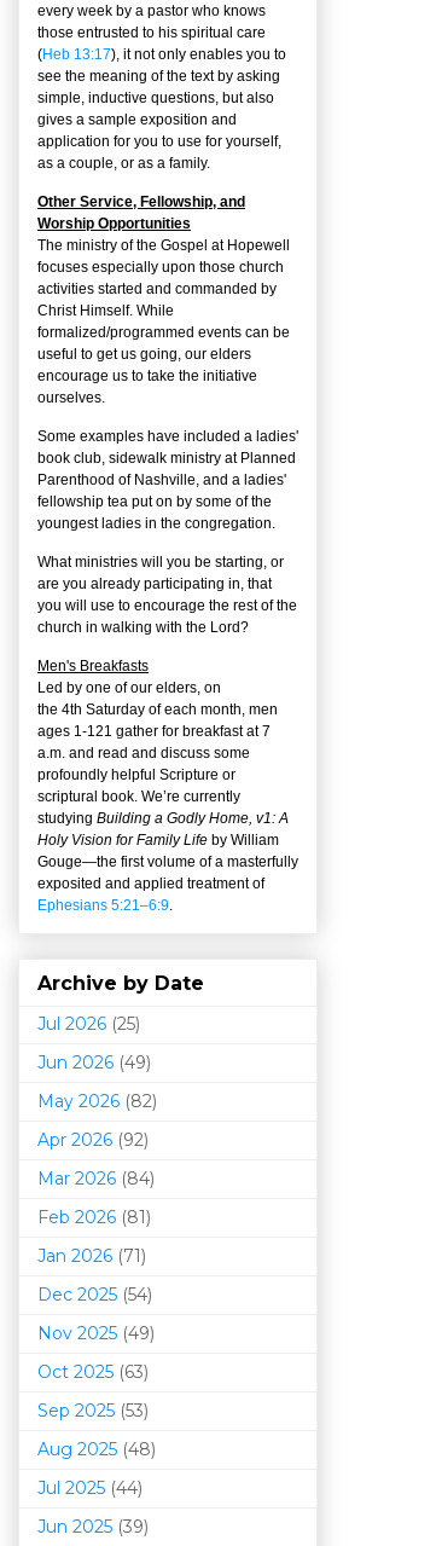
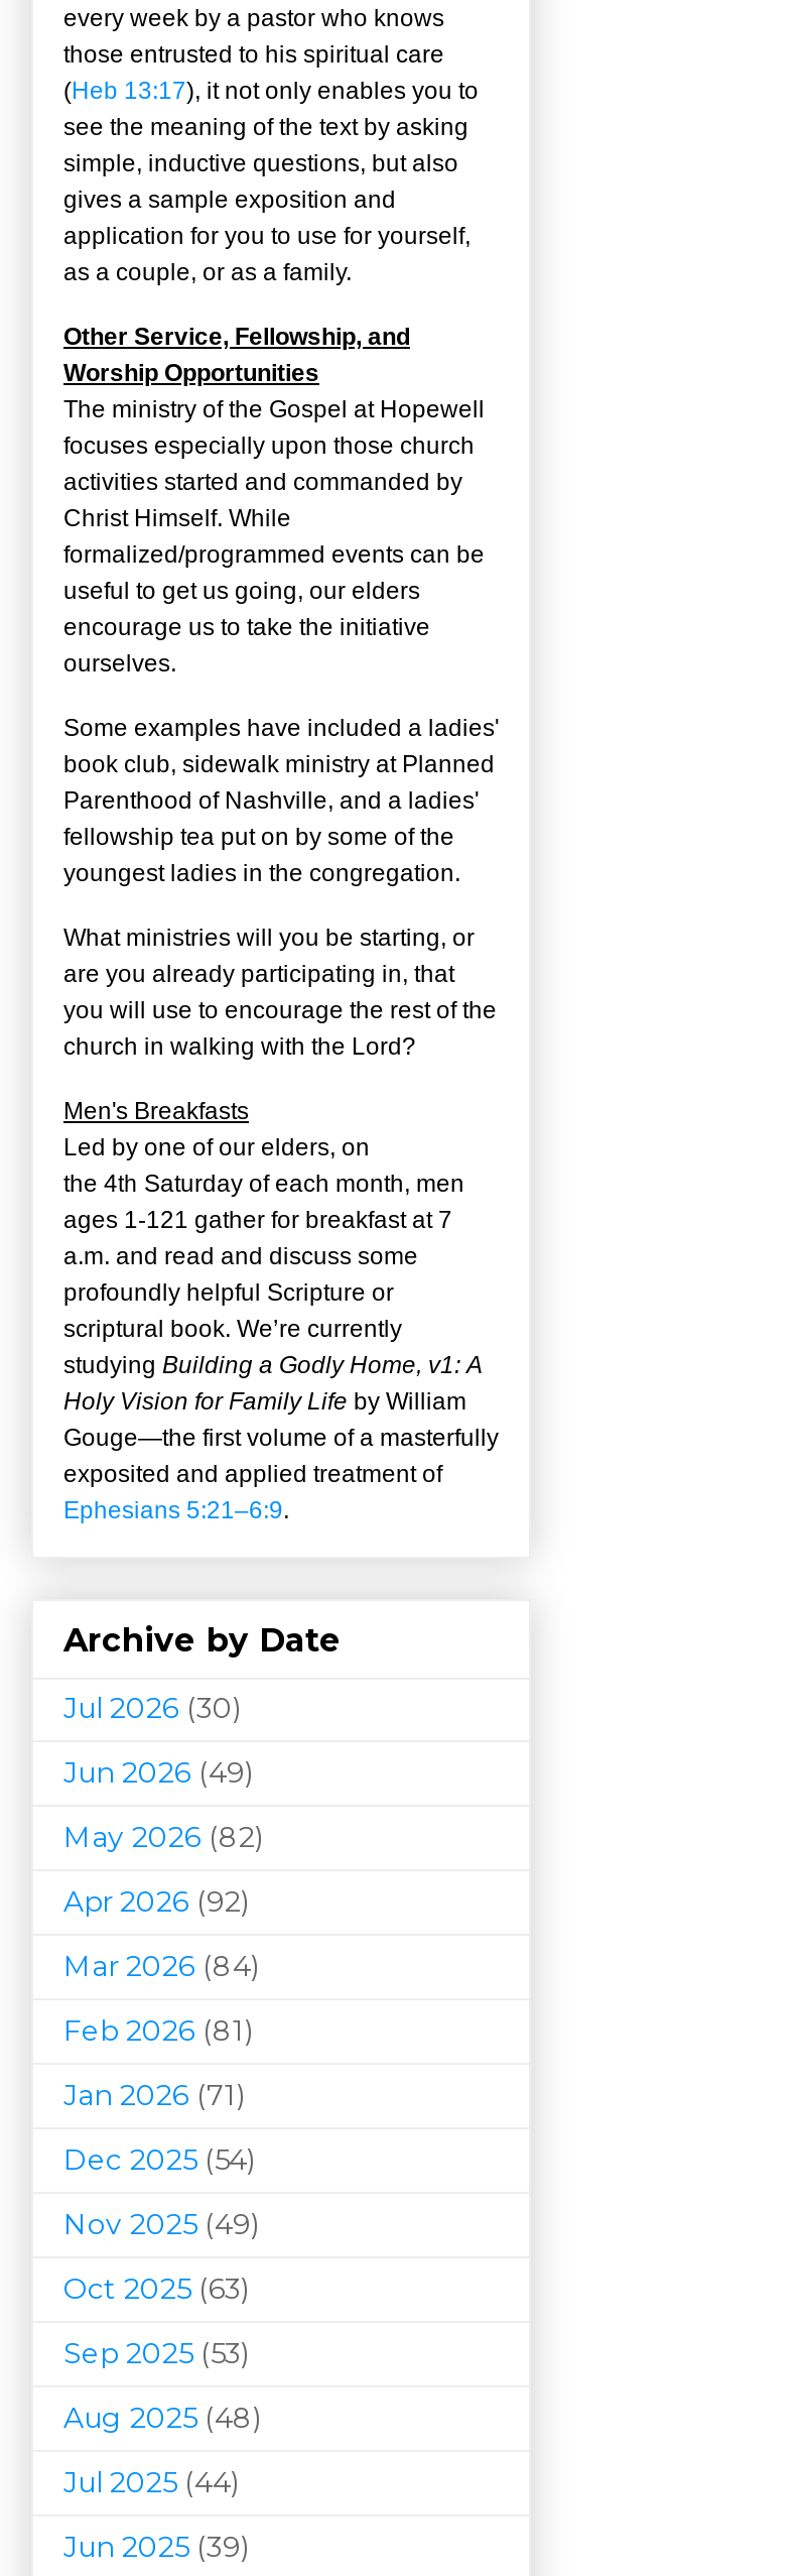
- Jul 2026 (25)
+ Jul 2026 (30)
